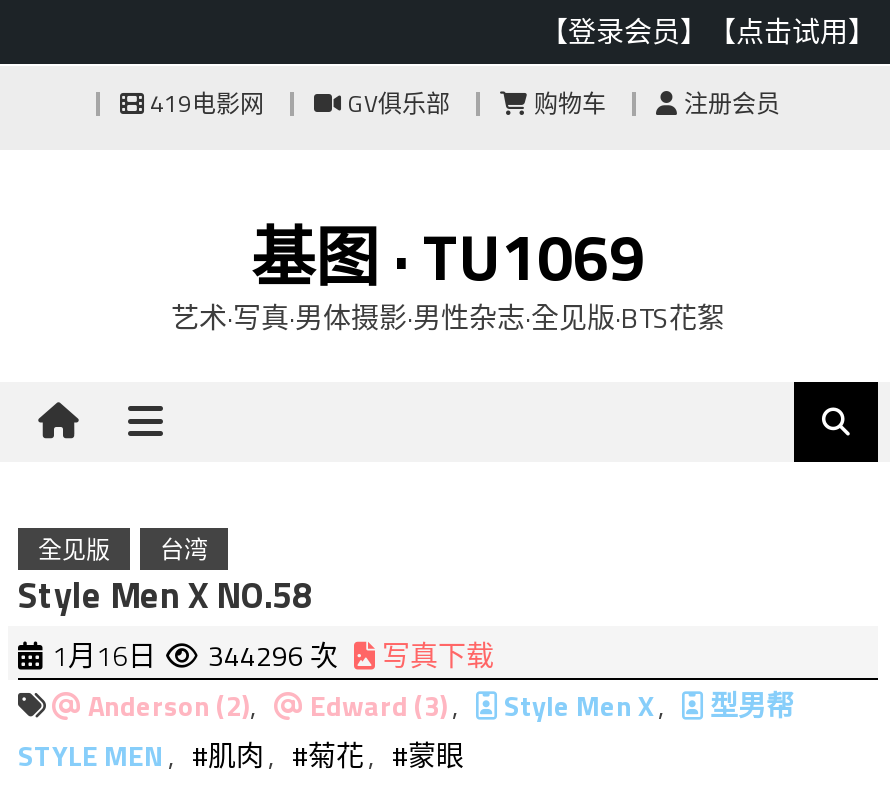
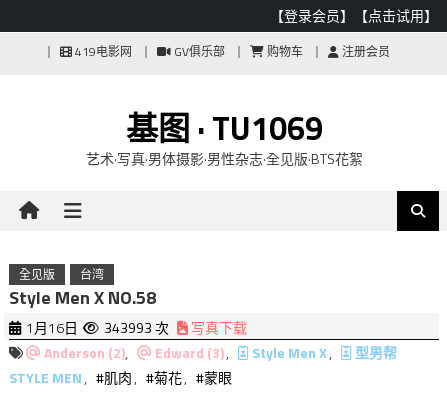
- 1月16日 344296 次 写真下载
+ 1月16日 343993 次 写真下载
